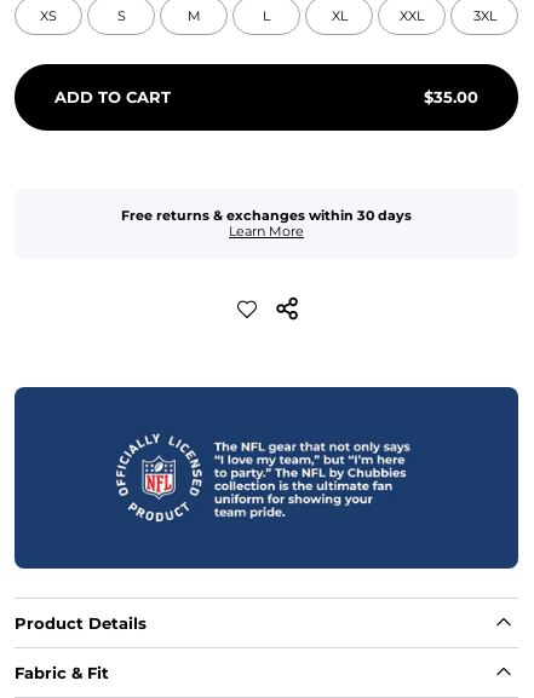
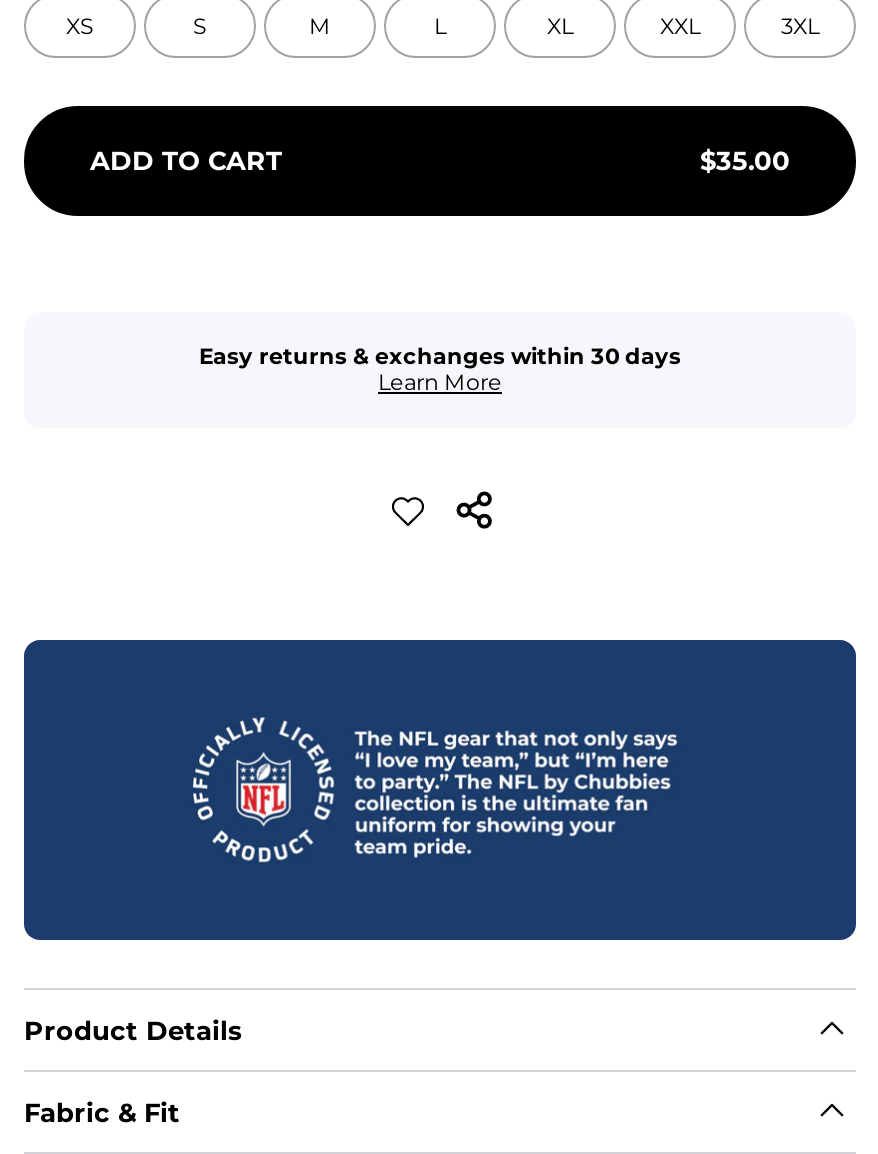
- Free returns & exchanges within 30 days
+ Easy returns & exchanges within 30 days
